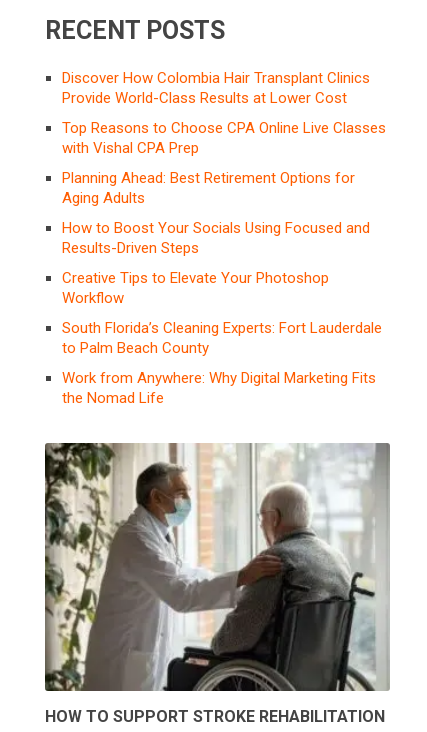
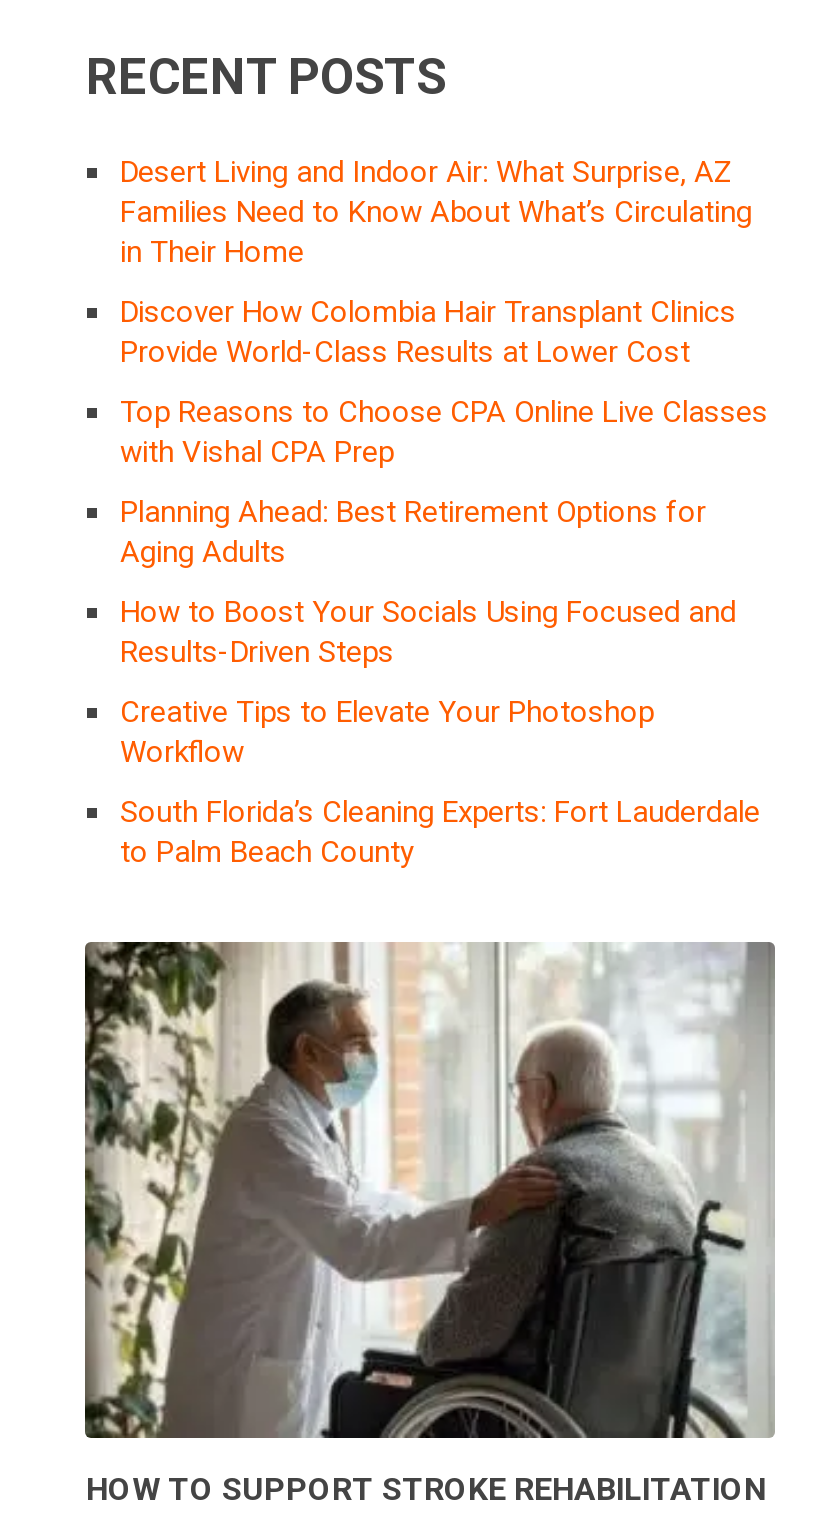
+ Desert Living and Indoor Air: What Surprise, AZ
+ Families Need to Know About What’s Circulating
+ in Their Home

moved down: Discover How Colombia Hair Transplant Clinics | Provide World-Class Results at Lower Cost | Top Reasons to Choose CPA Online Live Classes | ... | South Florida’s Cleaning Experts: Fort Lauderdale | to Palm Beach County

- Work from Anywhere: Why Digital Marketing Fits
- the Nomad Life
